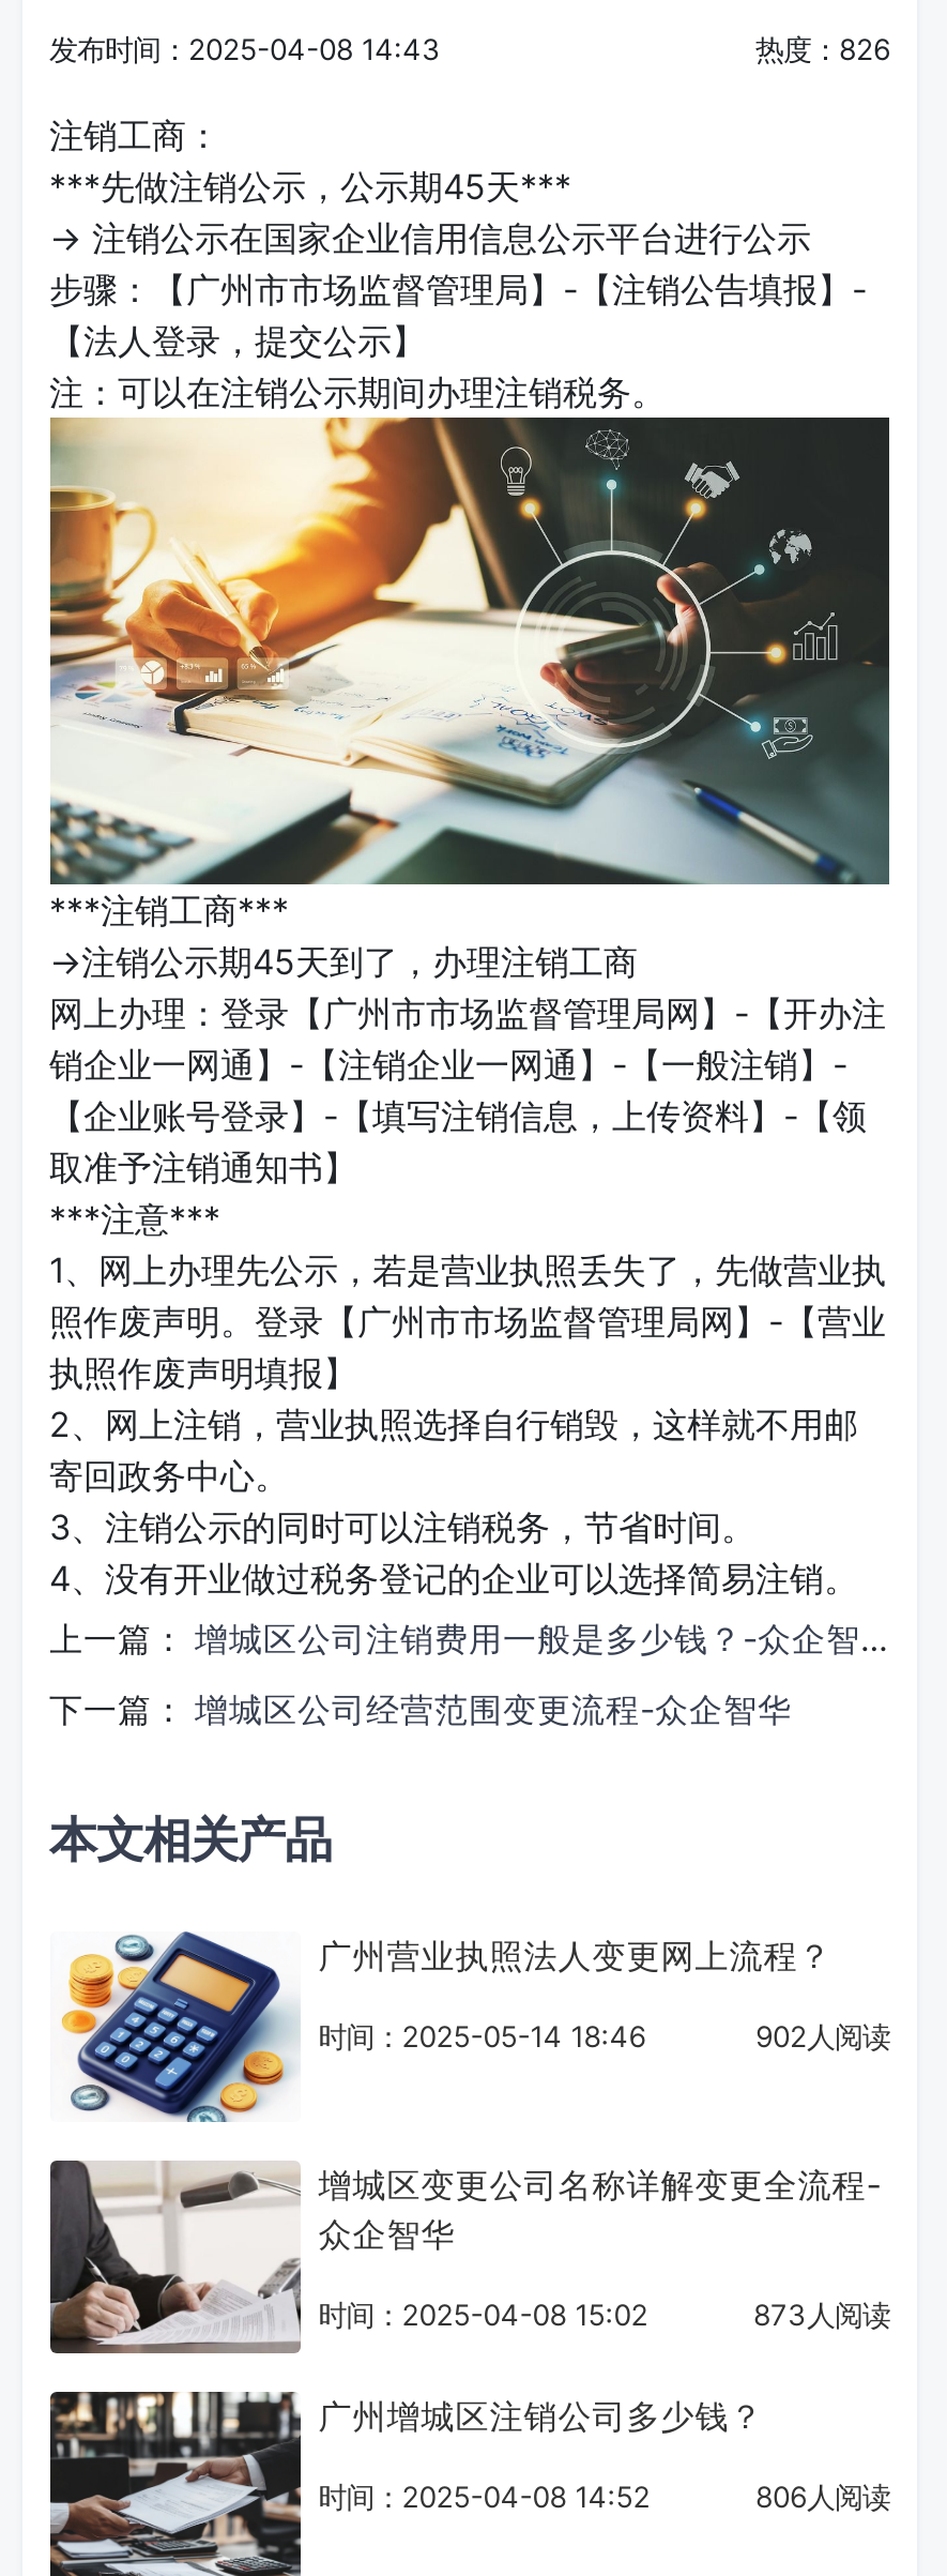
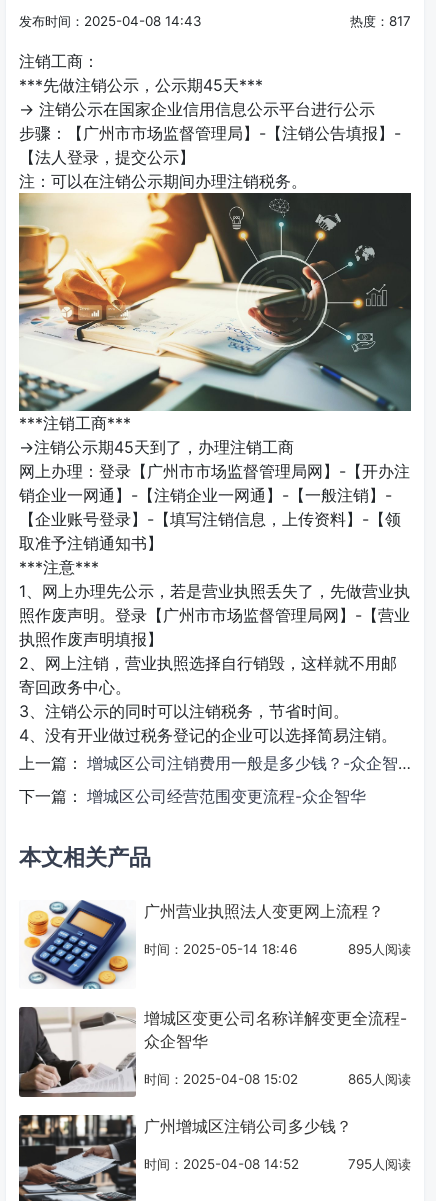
- 热度：826
+ 热度：817

- 902人阅读
+ 895人阅读

- 873人阅读
+ 865人阅读

- 806人阅读
+ 795人阅读
